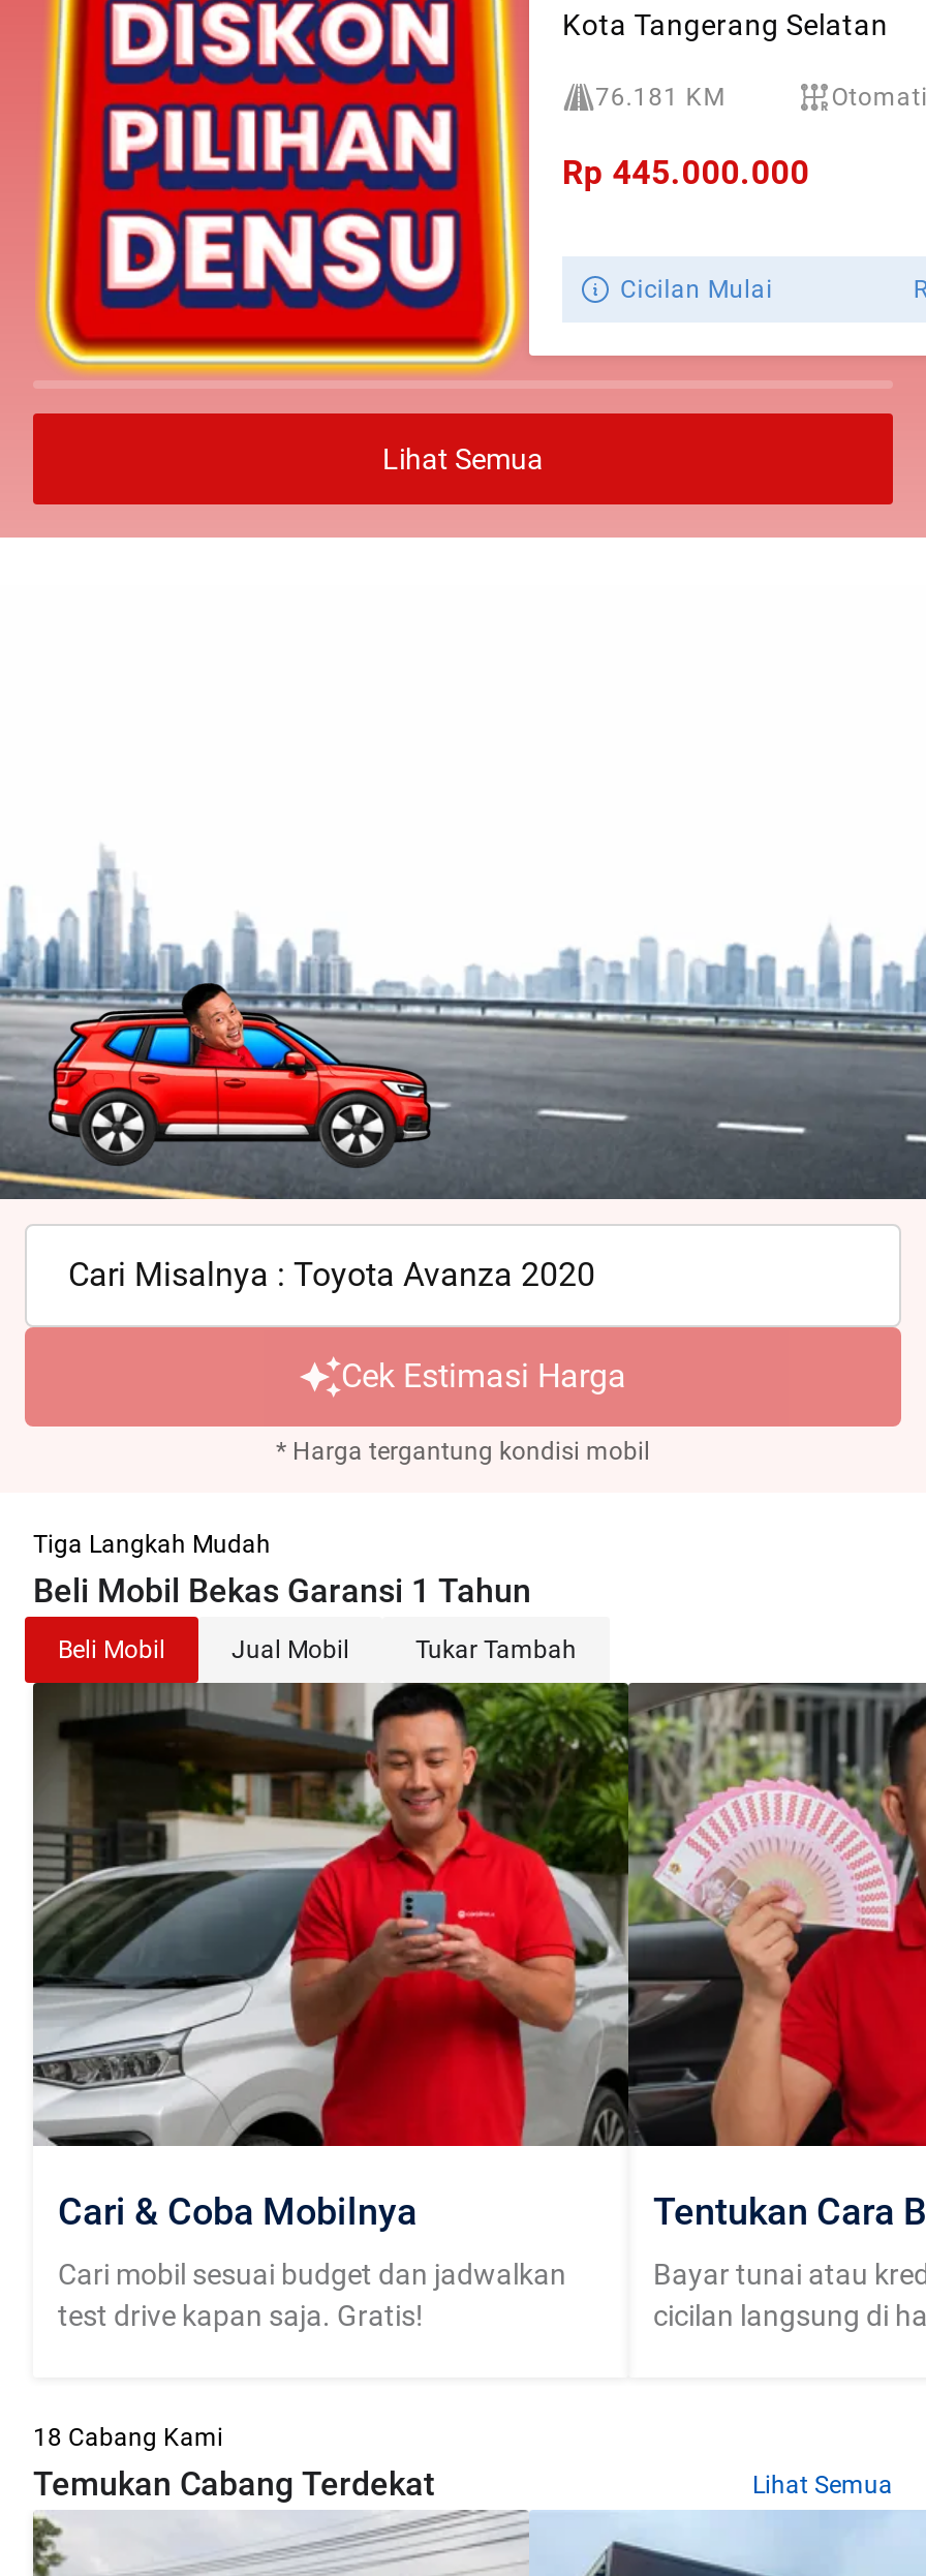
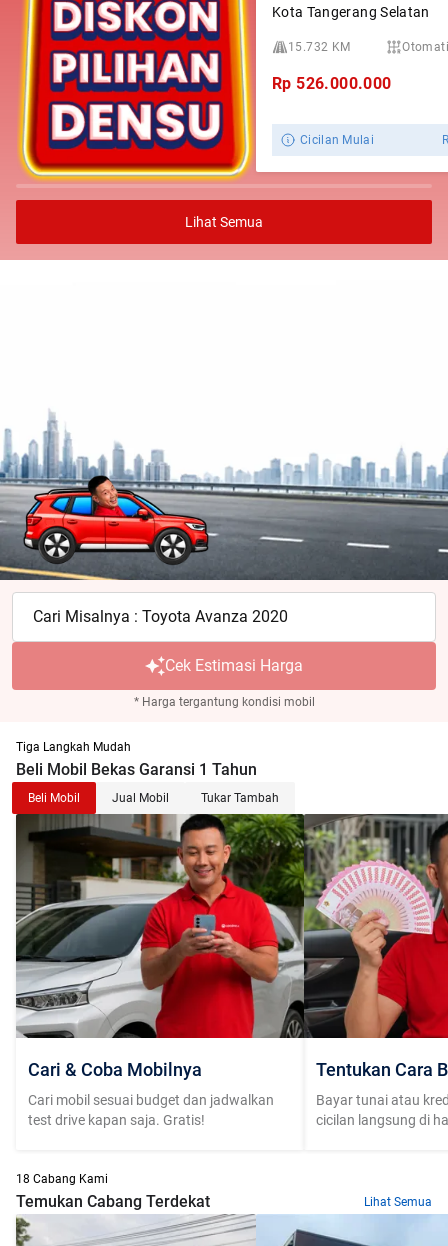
- 76.181 KM
+ 15.732 KM

- Rp 445.000.000
+ Rp 526.000.000
